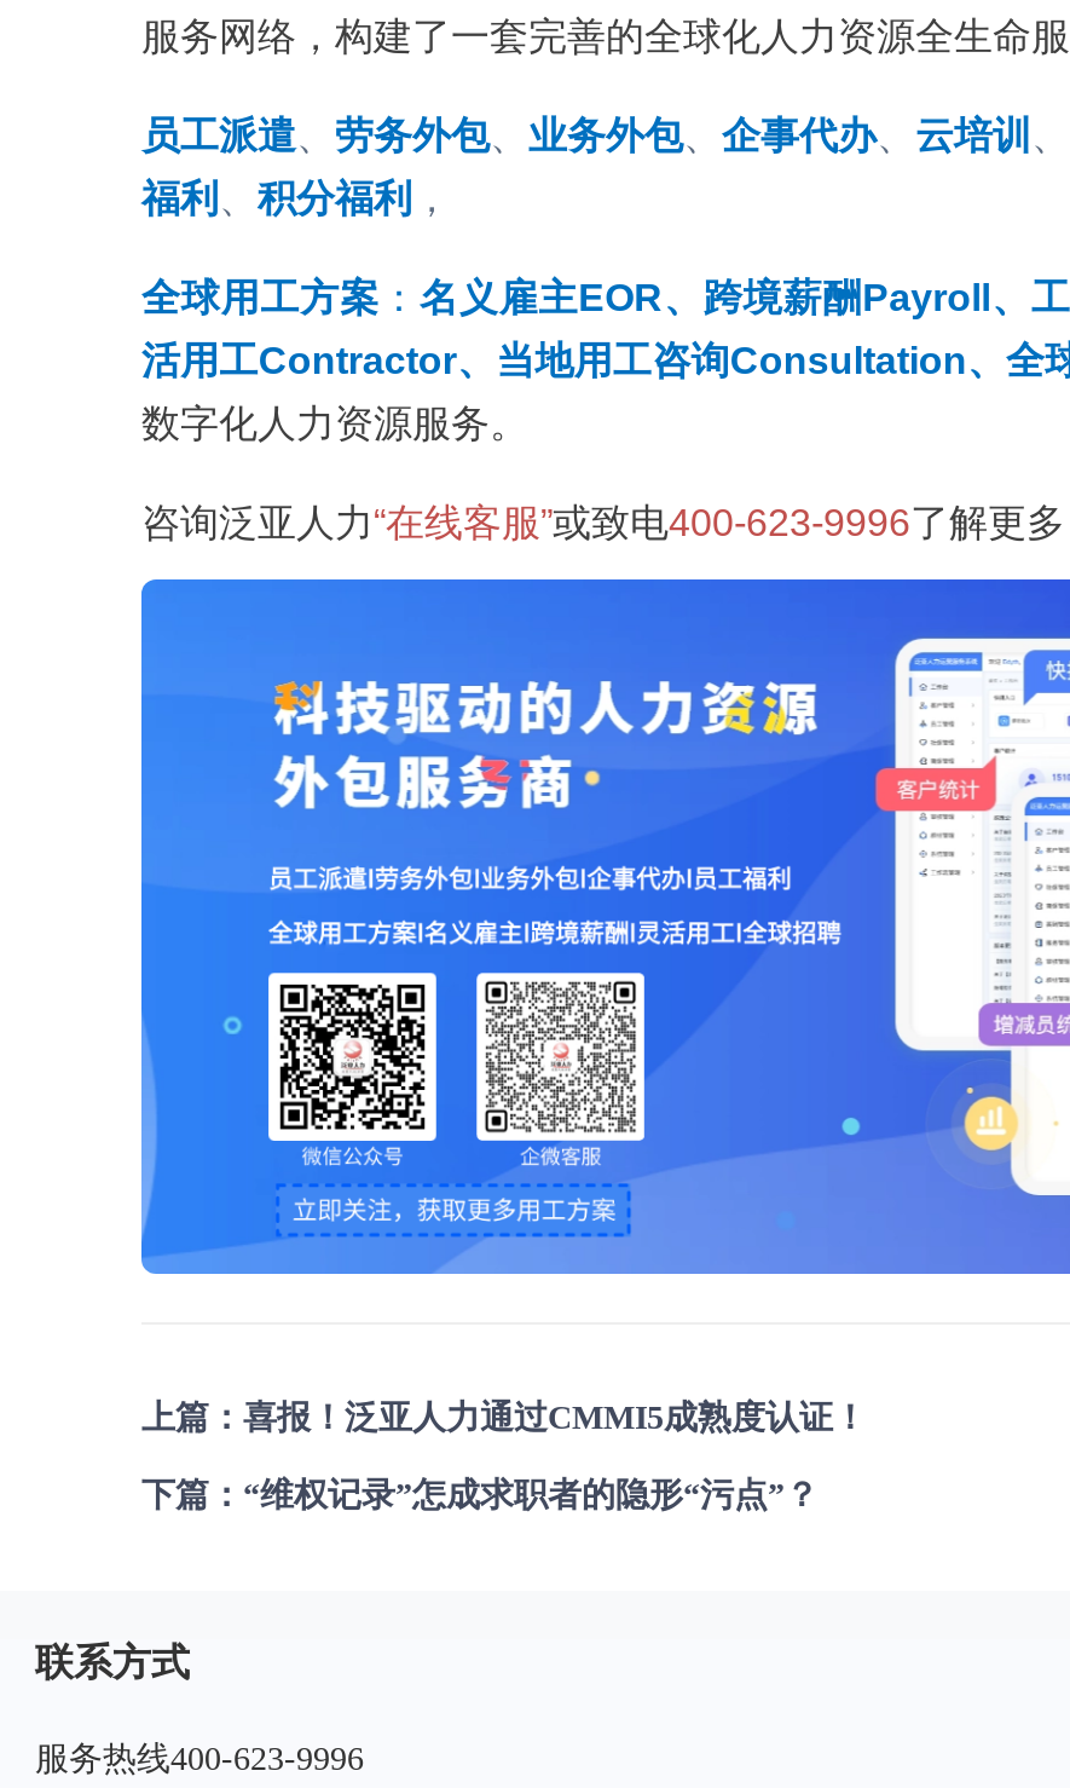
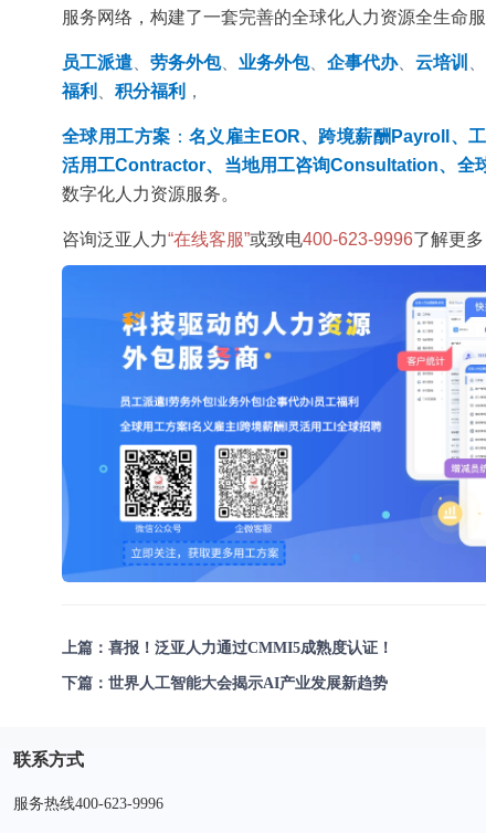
- 下篇：“维权记录”怎成求职者的隐形“污点”？
+ 下篇：世界人工智能大会揭示AI产业发展新趋势
